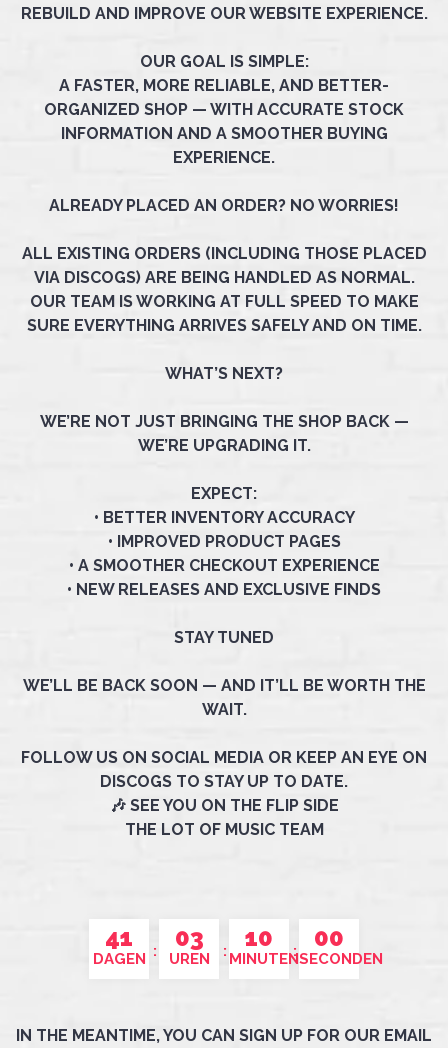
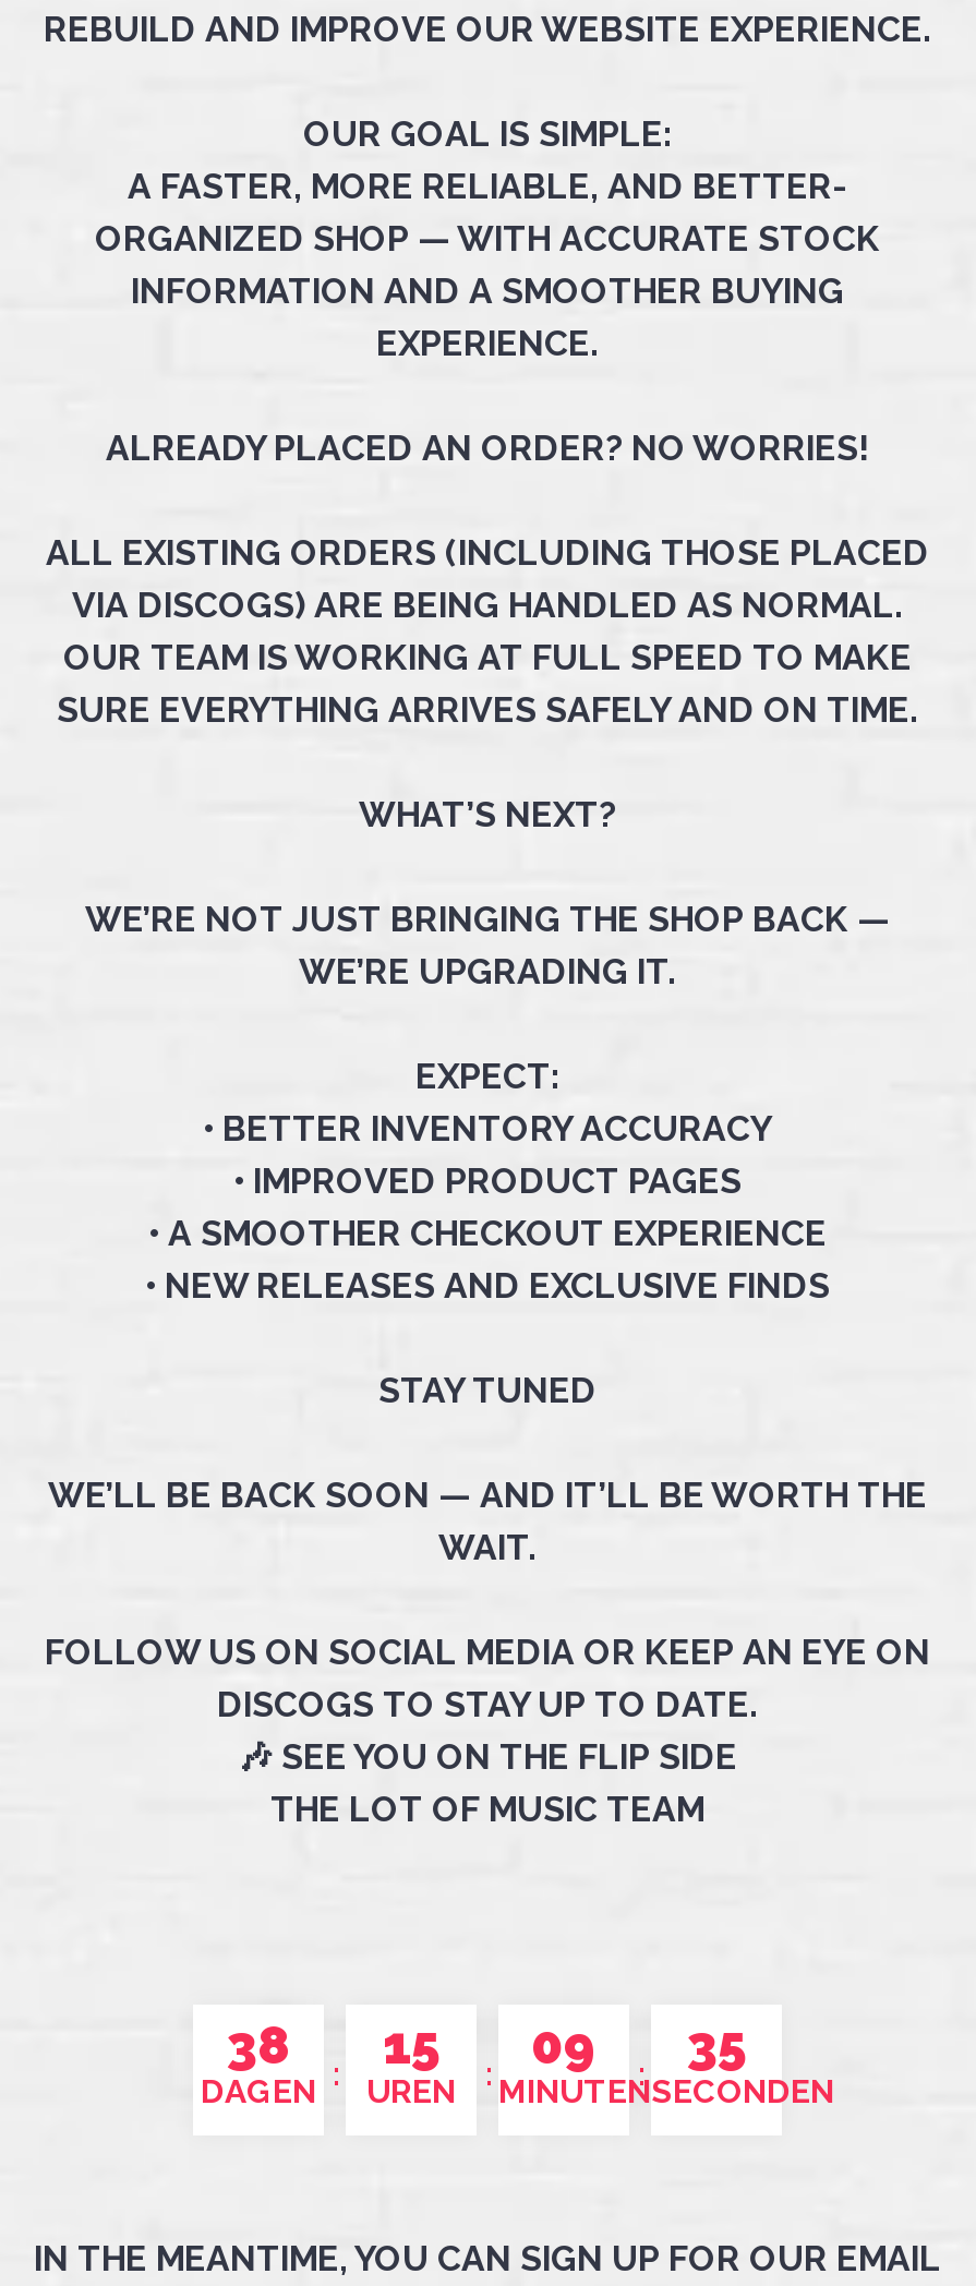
- 41
+ 38

- 03
+ 15

- 10
+ 09

- 00
+ 35
